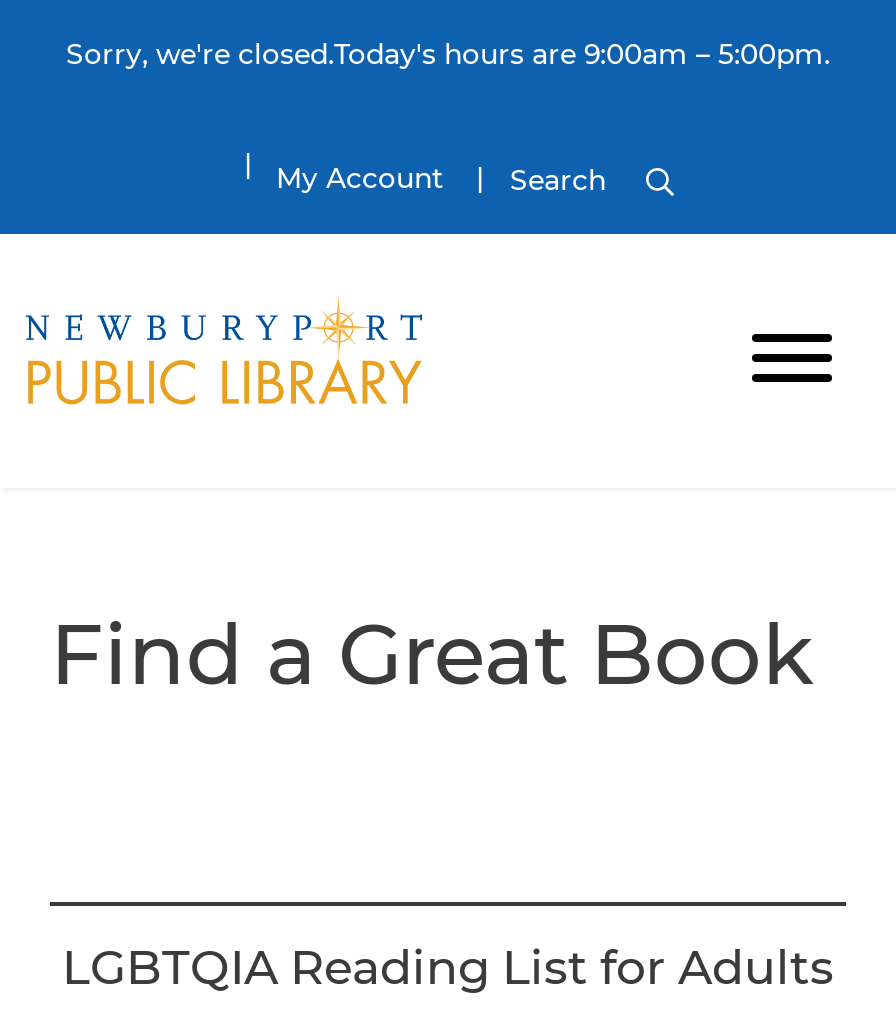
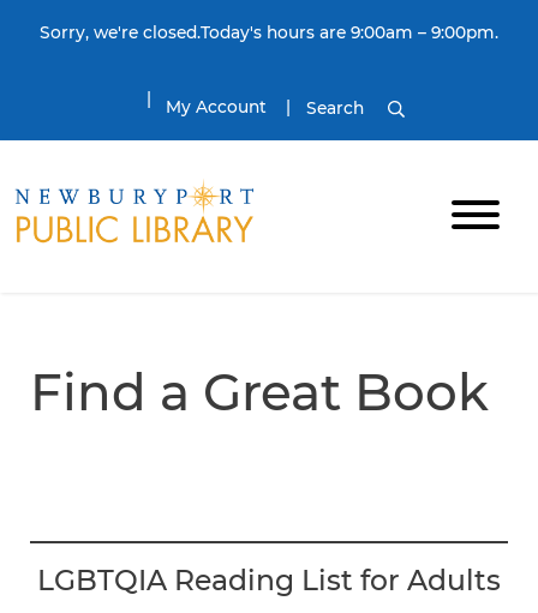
- Sorry, we're closed.Today's hours are 9:00am – 5:00pm.
+ Sorry, we're closed.Today's hours are 9:00am – 9:00pm.
